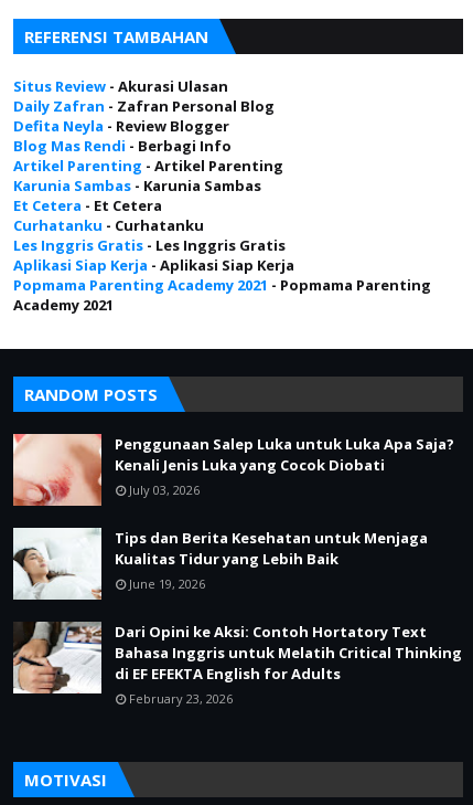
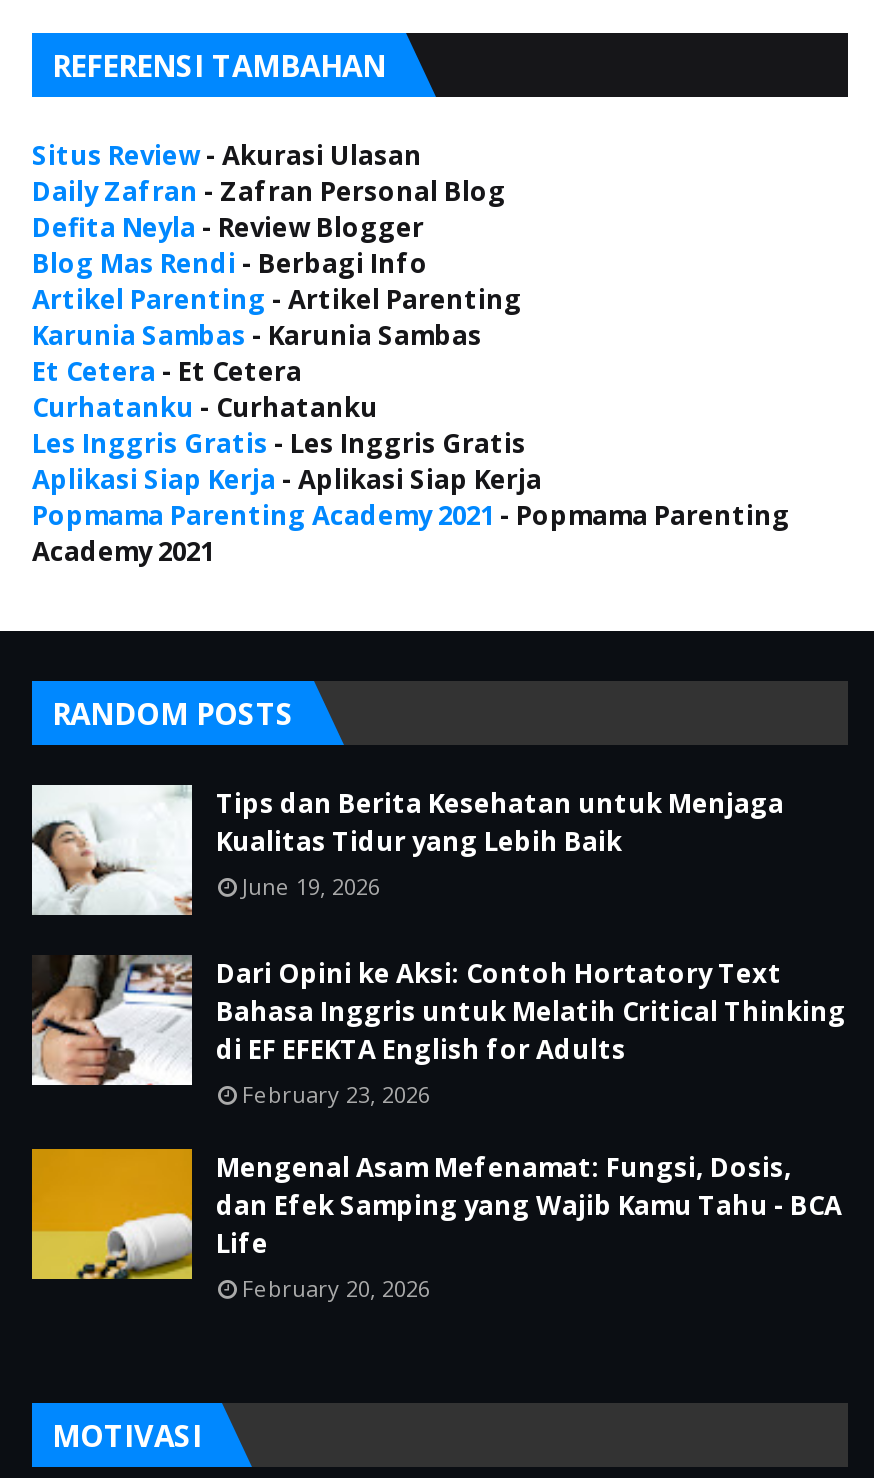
- [image]
- Penggunaan Salep Luka untuk Luka Apa Saja?
- Kenali Jenis Luka yang Cocok Diobati
- July 03, 2026

moved up: [image] | Tips dan Berita Kesehatan untuk Menjaga | Kualitas Tidur yang Lebih Baik | June 19, 2026 | Dari Opini ke Aksi: Contoh Hortatory Text | Bahasa Inggris untuk Melatih Critical Thinking | di EF EFEKTA English for Adults | February 23, 2026

+ [image]
+ Mengenal Asam Mefenamat: Fungsi, Dosis,
+ dan Efek Samping yang Wajib Kamu Tahu - BCA
+ Life
+ February 20, 2026
